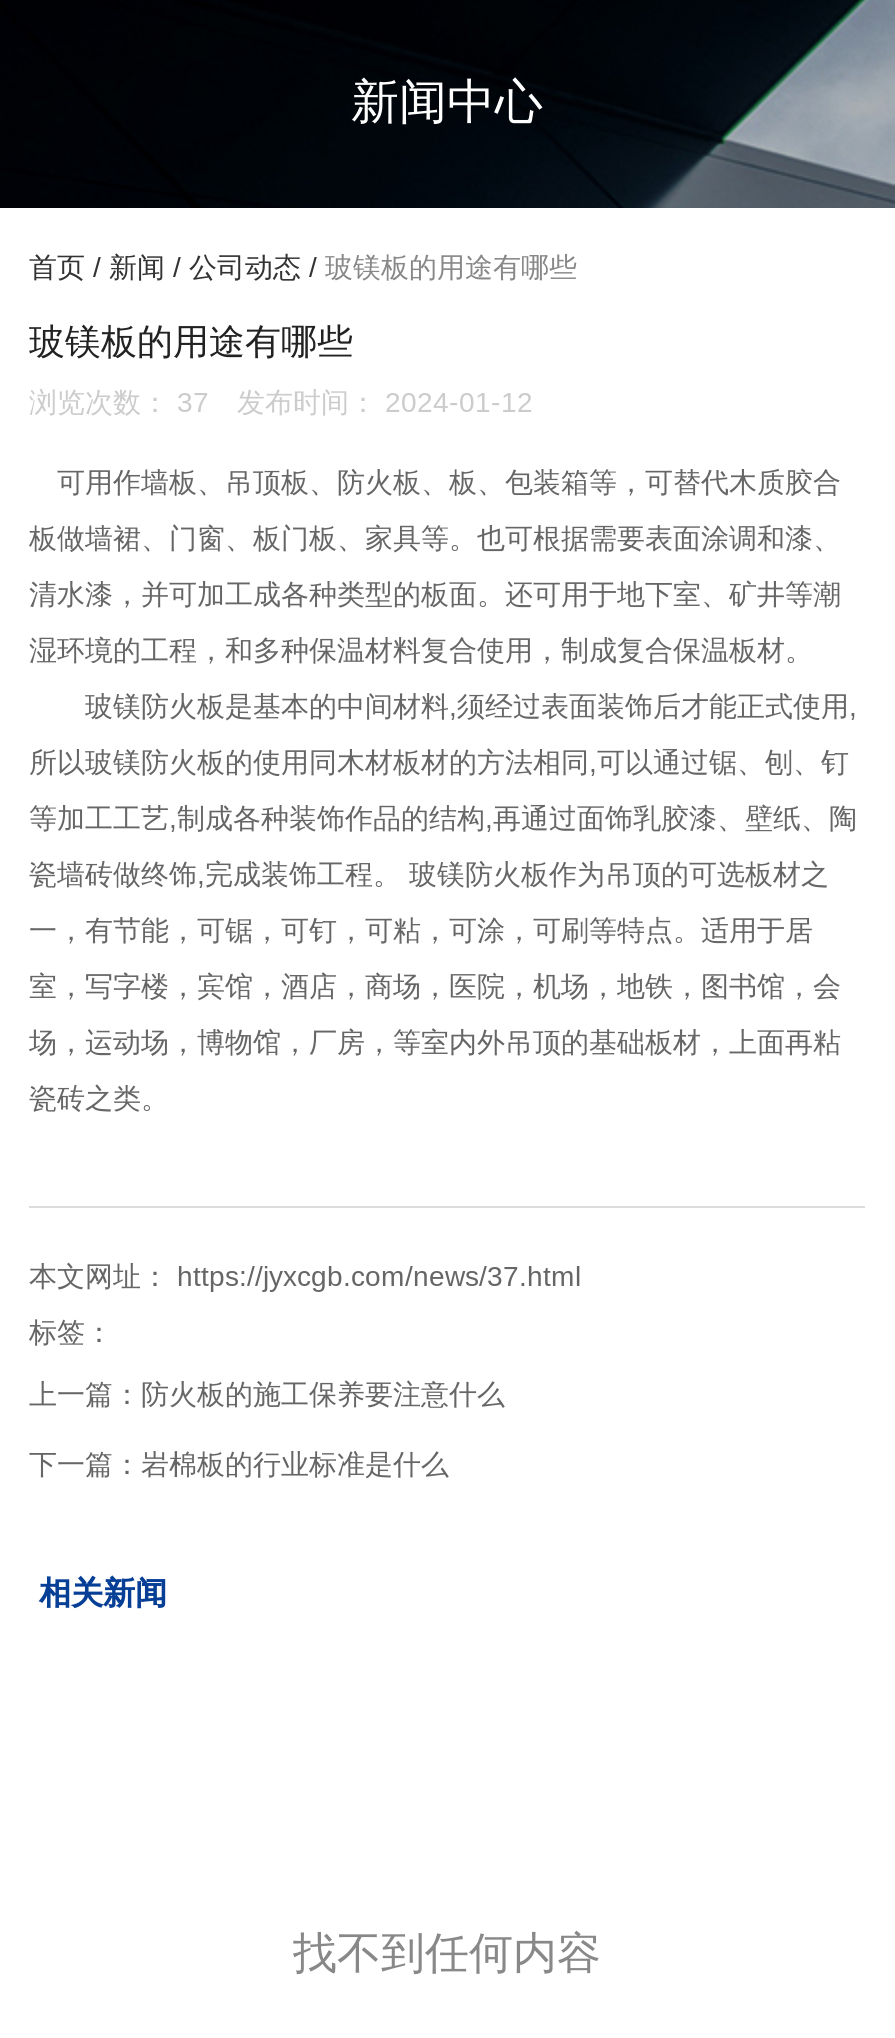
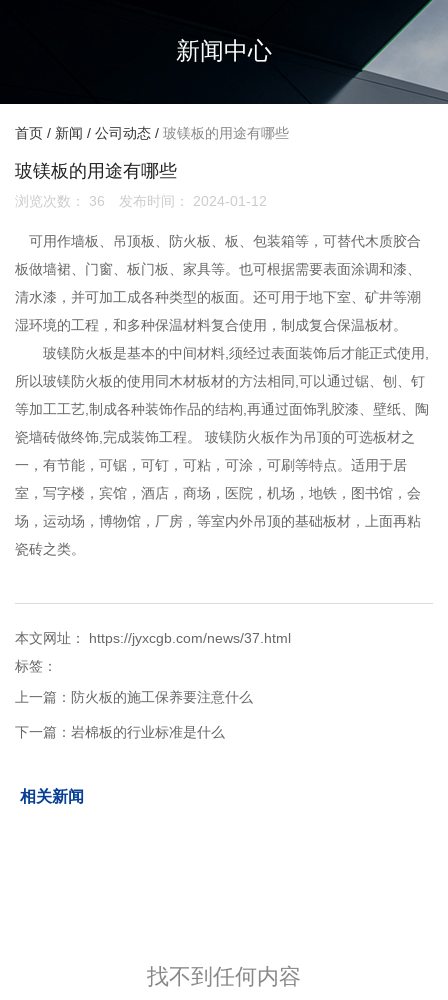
- 浏览次数：37 发布时间： 2024-01-12
+ 浏览次数：36 发布时间： 2024-01-12
